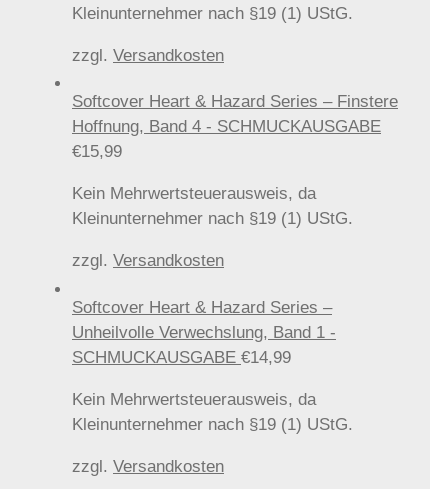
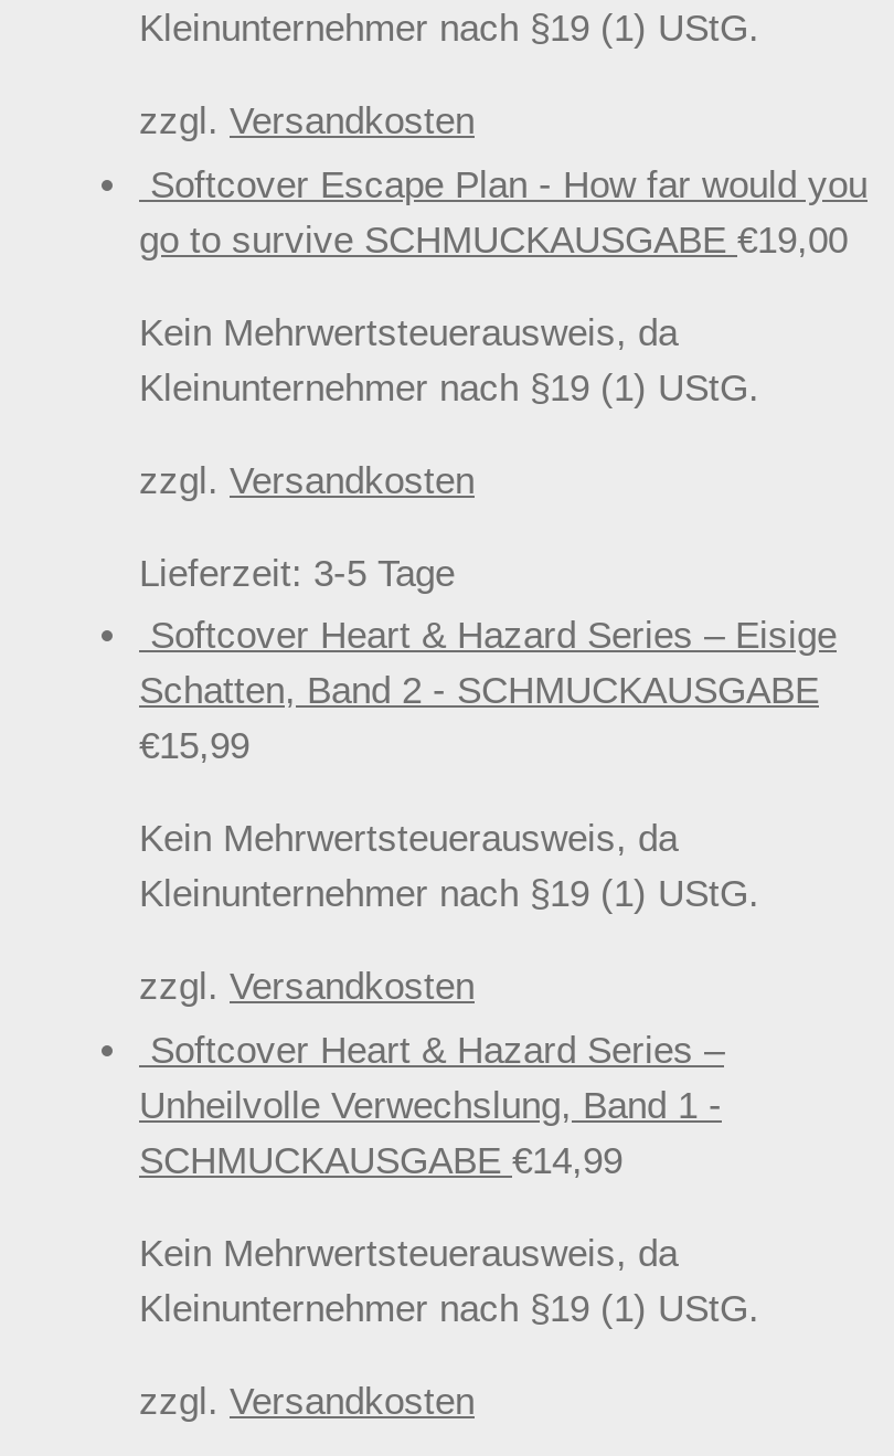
- Softcover Heart & Hazard Series – Finstere
- Hoffnung, Band 4 - SCHMUCKAUSGABE
+ Softcover Escape Plan - How far would you
+ go to survive SCHMUCKAUSGABE €19,00
+ Kein Mehrwertsteuerausweis, da
+ Kleinunternehmer nach §19 (1) UStG.
+ zzgl. Versandkosten
+ Lieferzeit: 3-5 Tage
+ Softcover Heart & Hazard Series – Eisige
+ Schatten, Band 2 - SCHMUCKAUSGABE

moved down: €15,99 | Kein Mehrwertsteuerausweis, da | Kleinunternehmer nach §19 (1) UStG. | zzgl. Versandkosten
